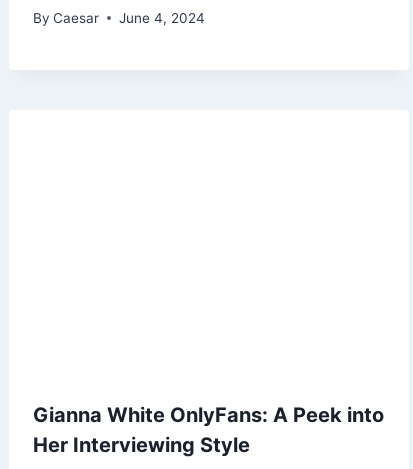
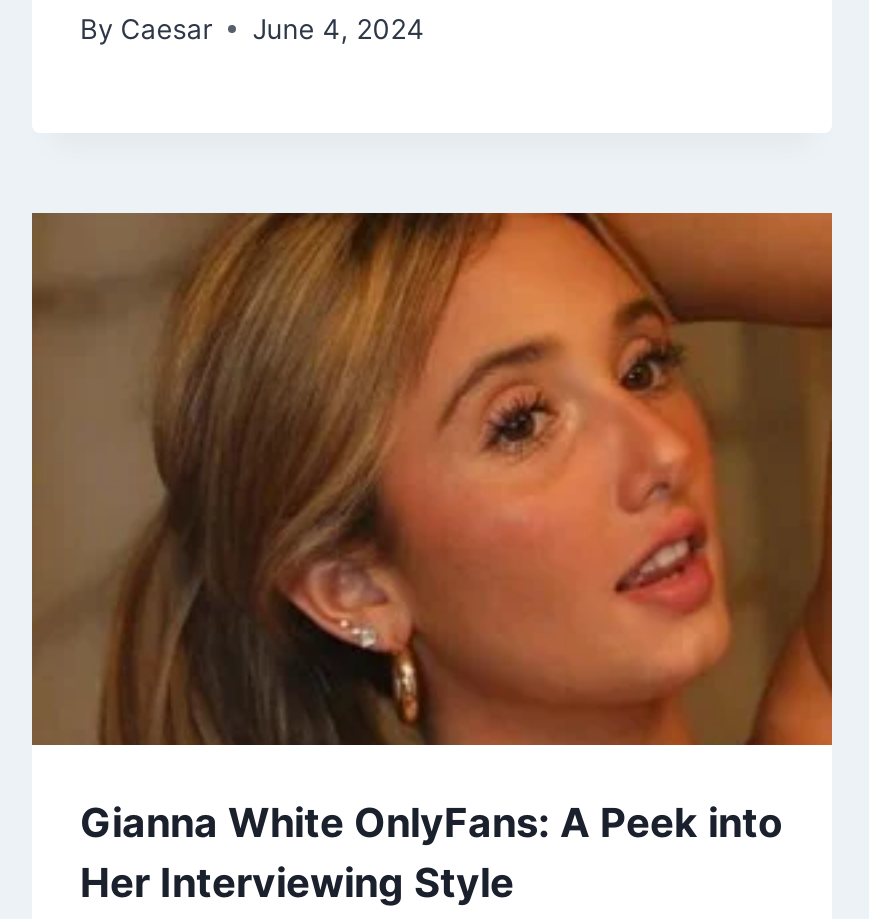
+ [image]
